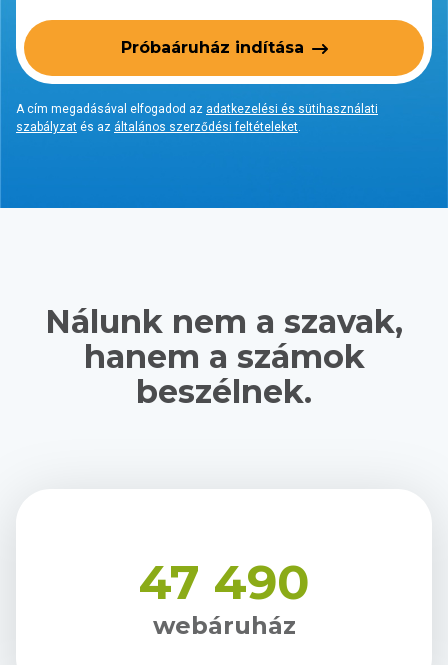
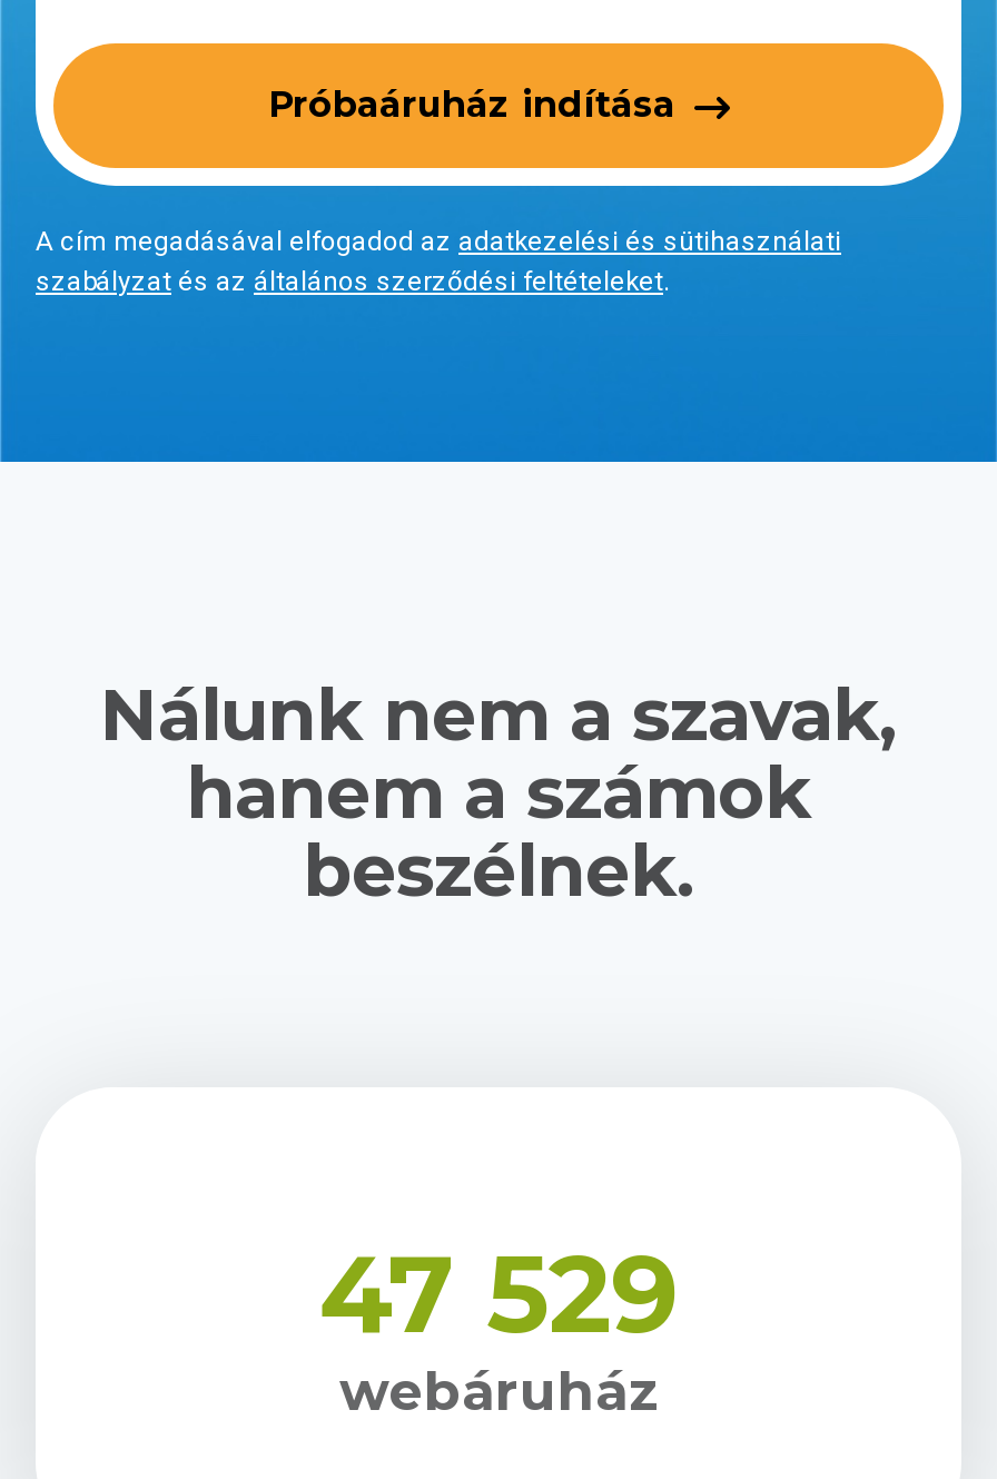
- 47 490
+ 47 529
